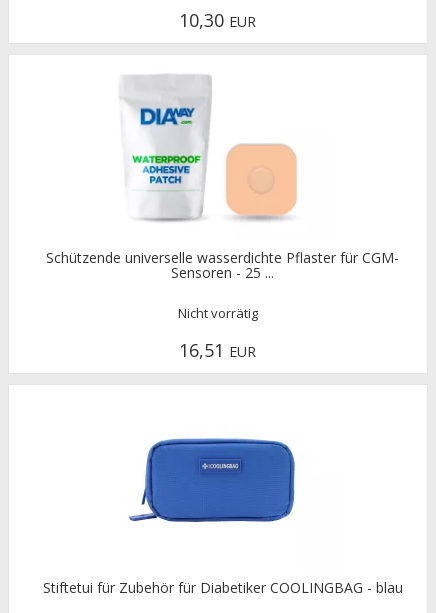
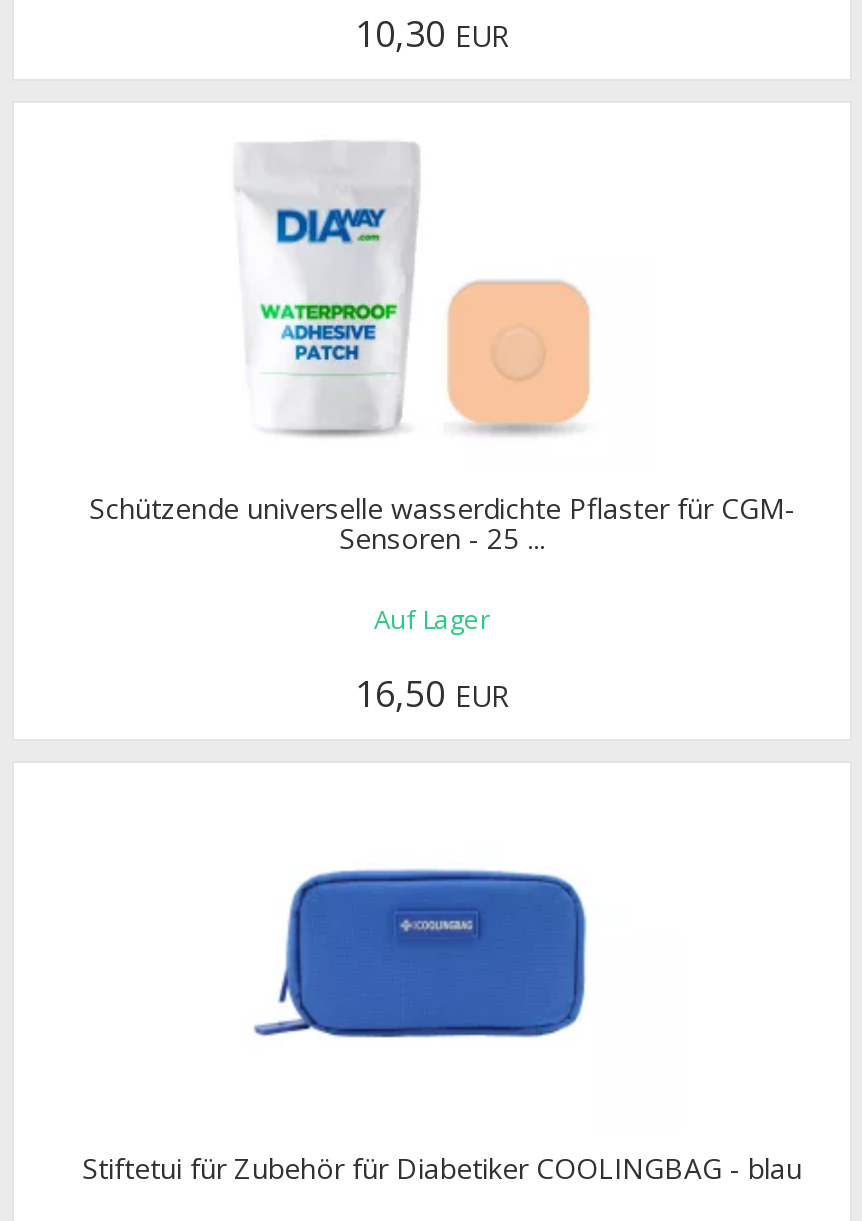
- Nicht vorrätig
+ Auf Lager

- 16,51 EUR
+ 16,50 EUR
